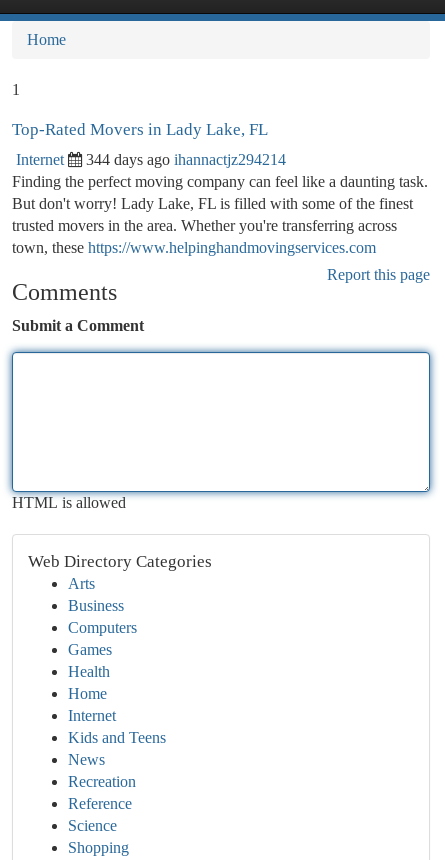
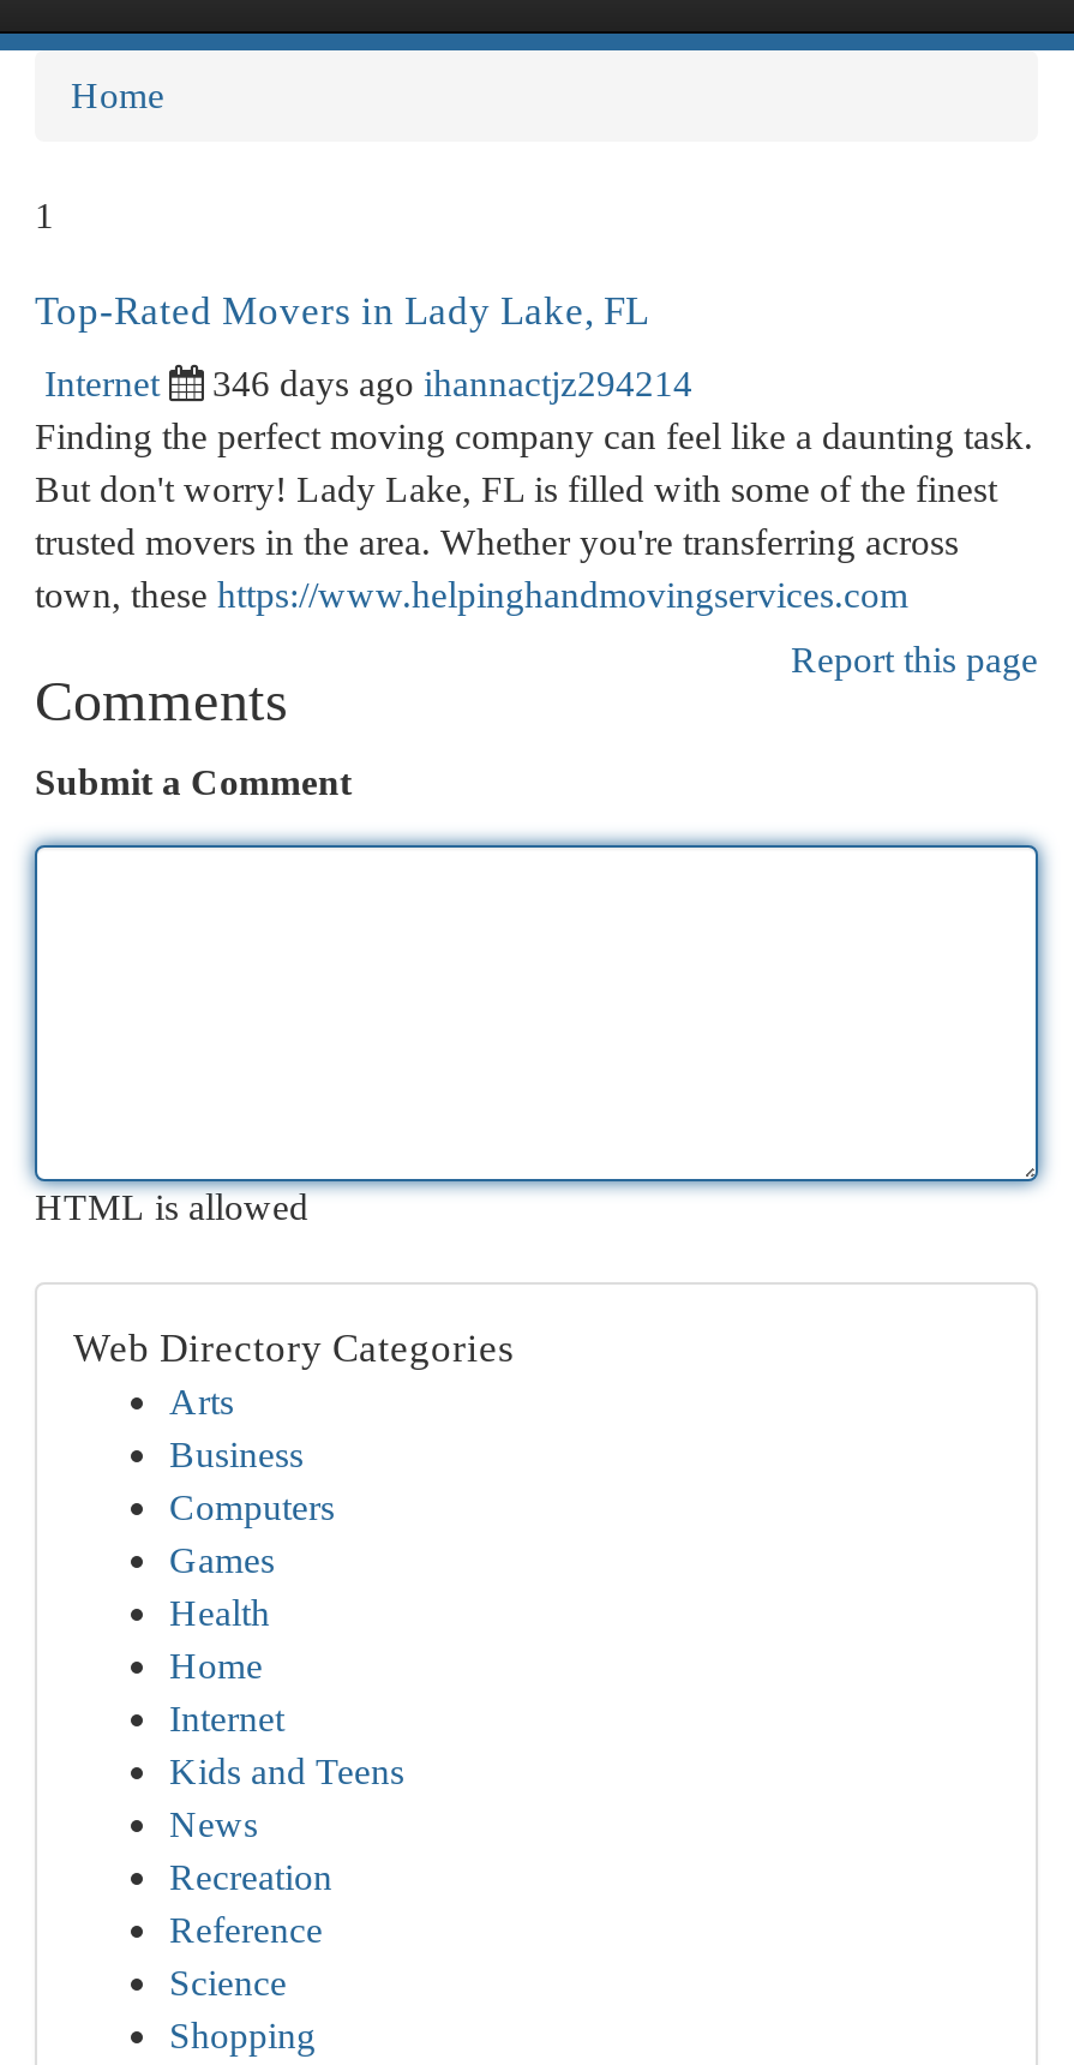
- 344 days ago ihannactjz294214
+ 346 days ago ihannactjz294214
